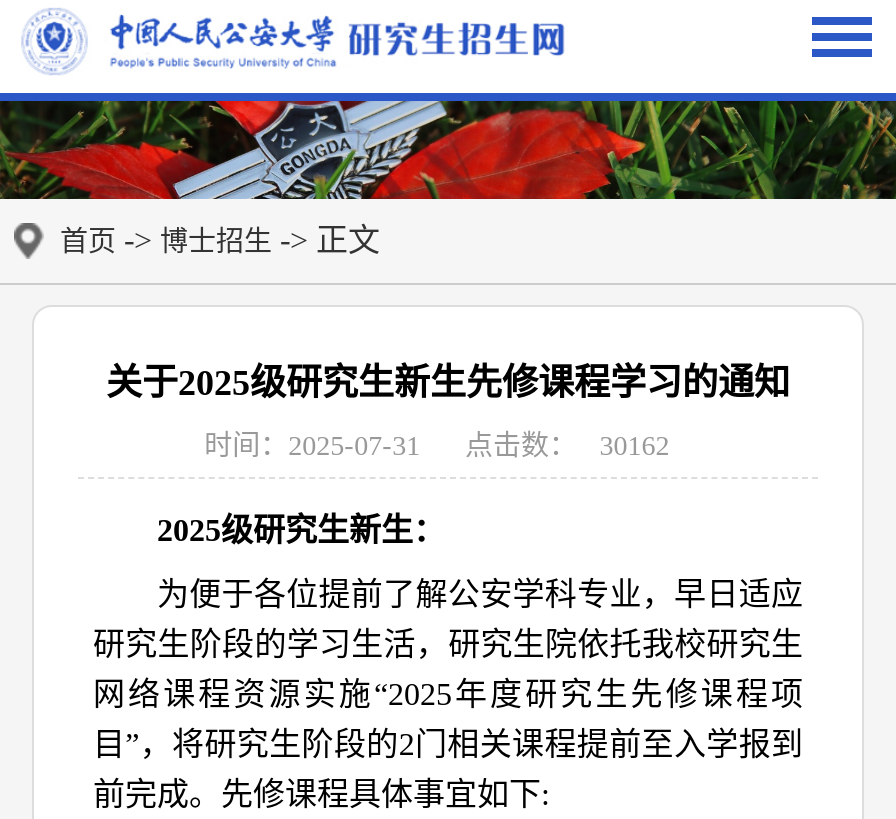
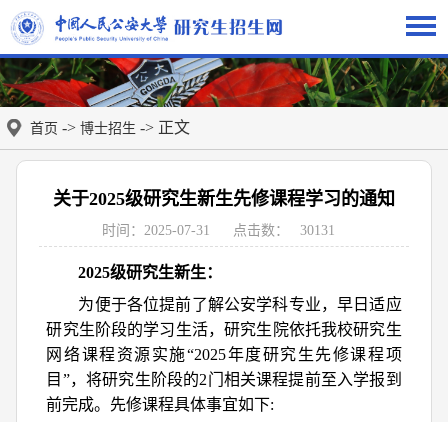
- 时间：2025-07-31 点击数： 30162
+ 时间：2025-07-31 点击数： 30131
